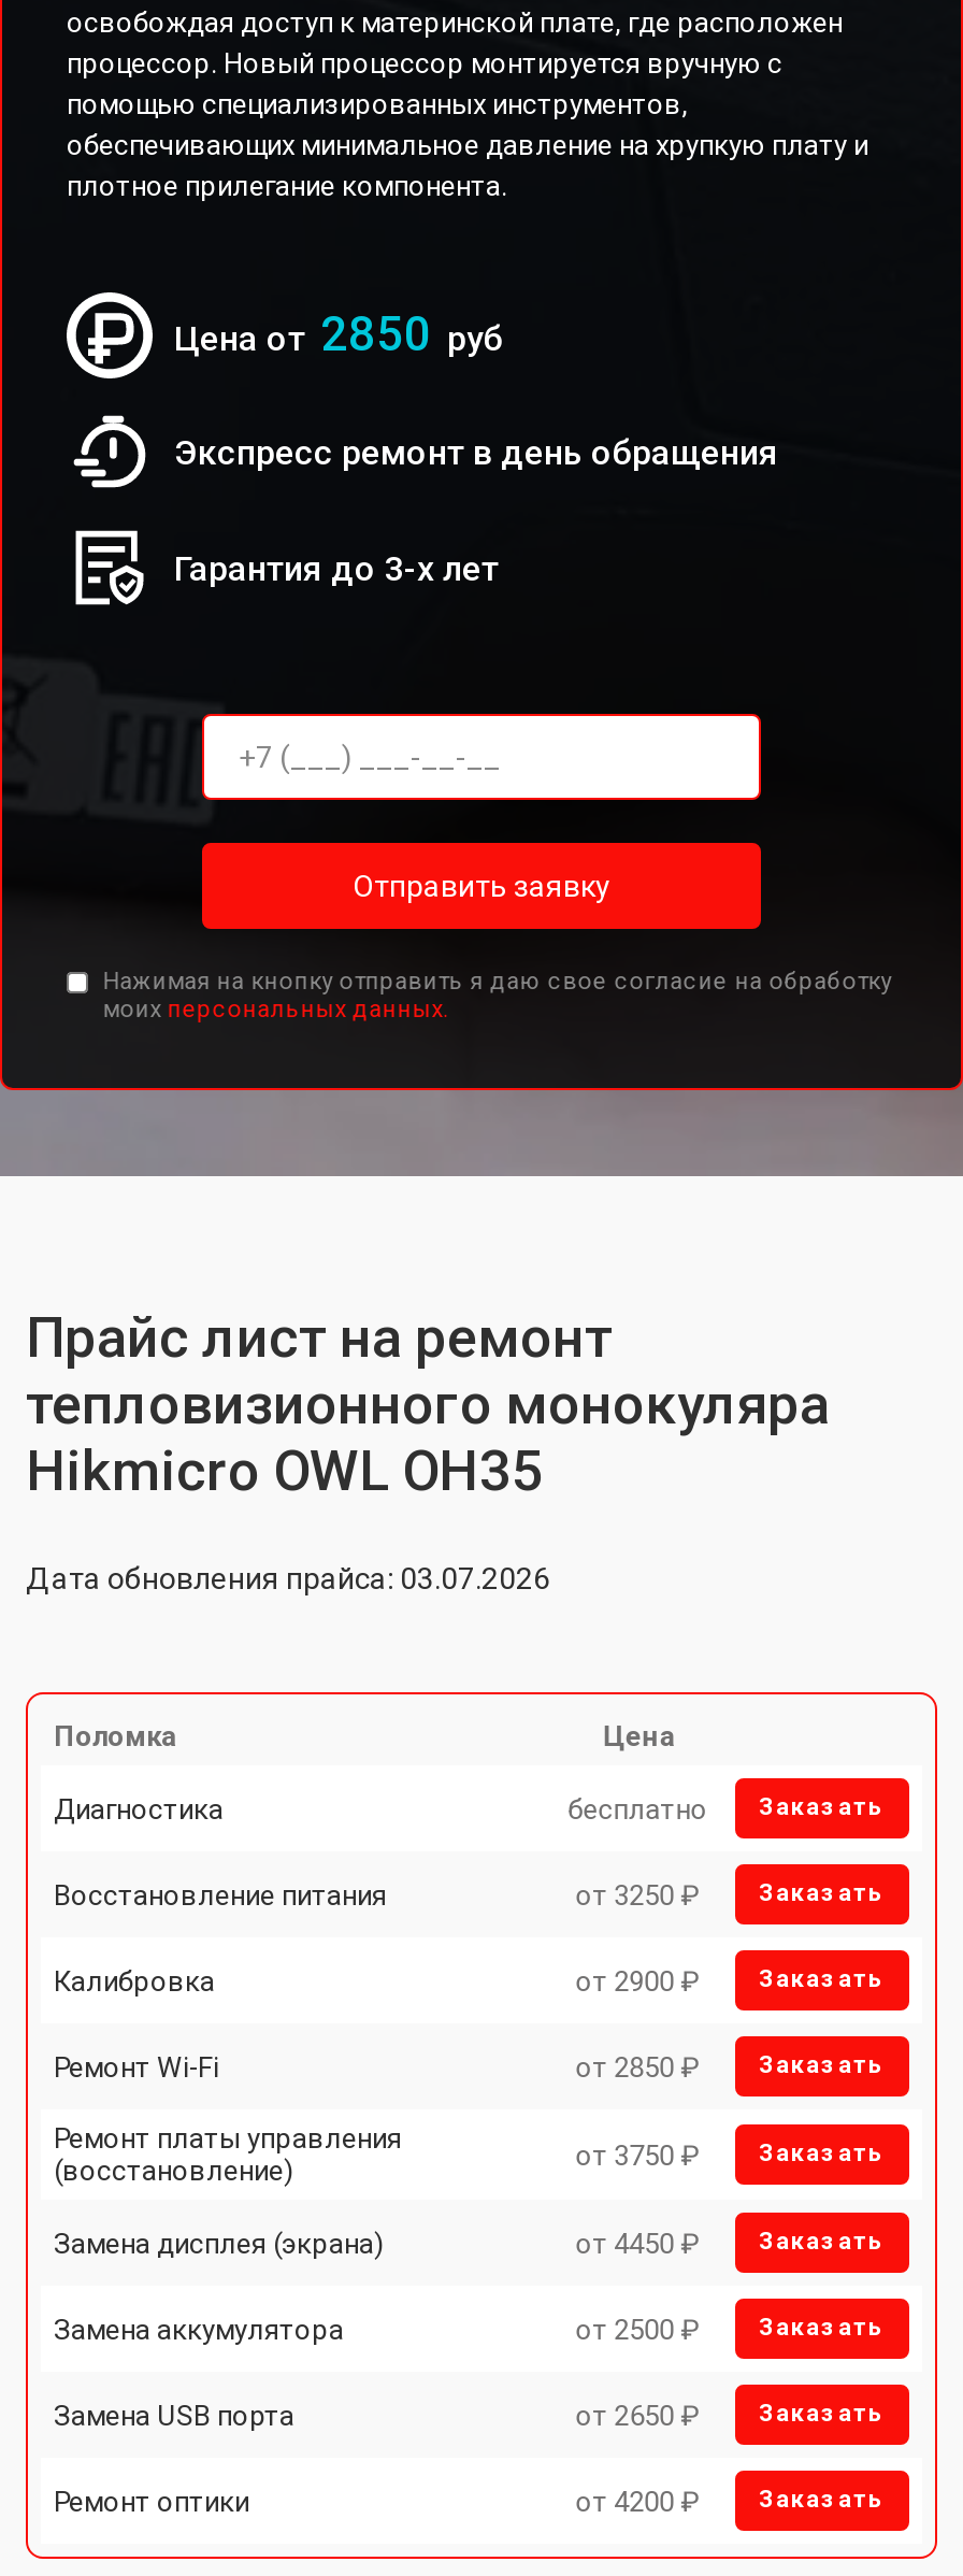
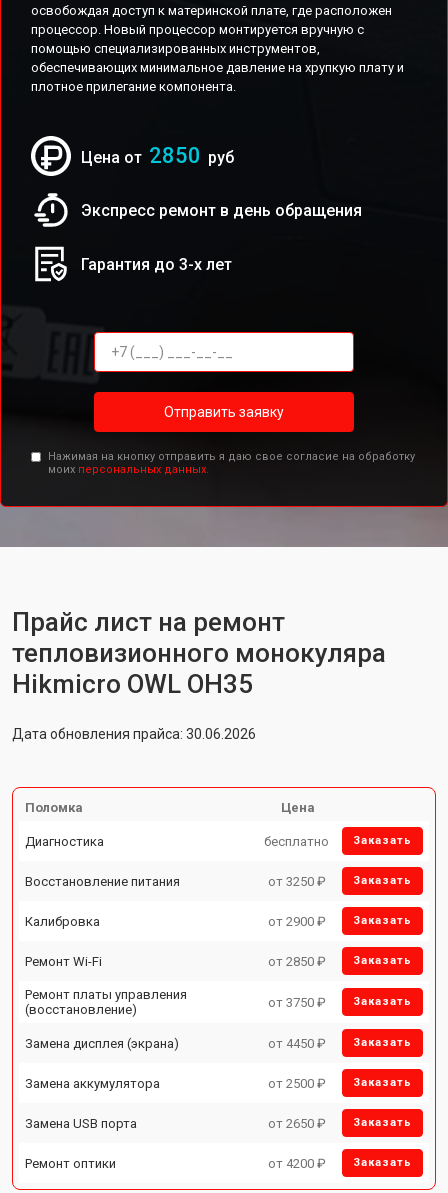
- Дата обновления прайса: 03.07.2026
+ Дата обновления прайса: 30.06.2026
